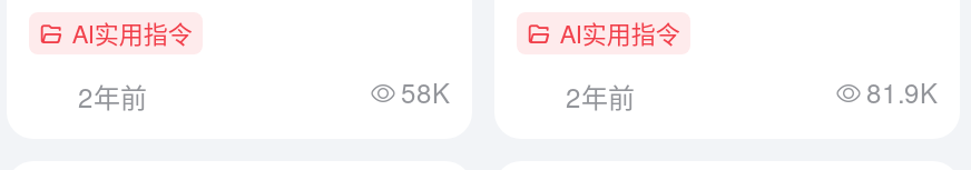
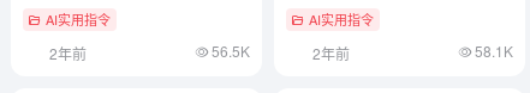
- 58K
+ 56.5K

- 81.9K
+ 58.1K
